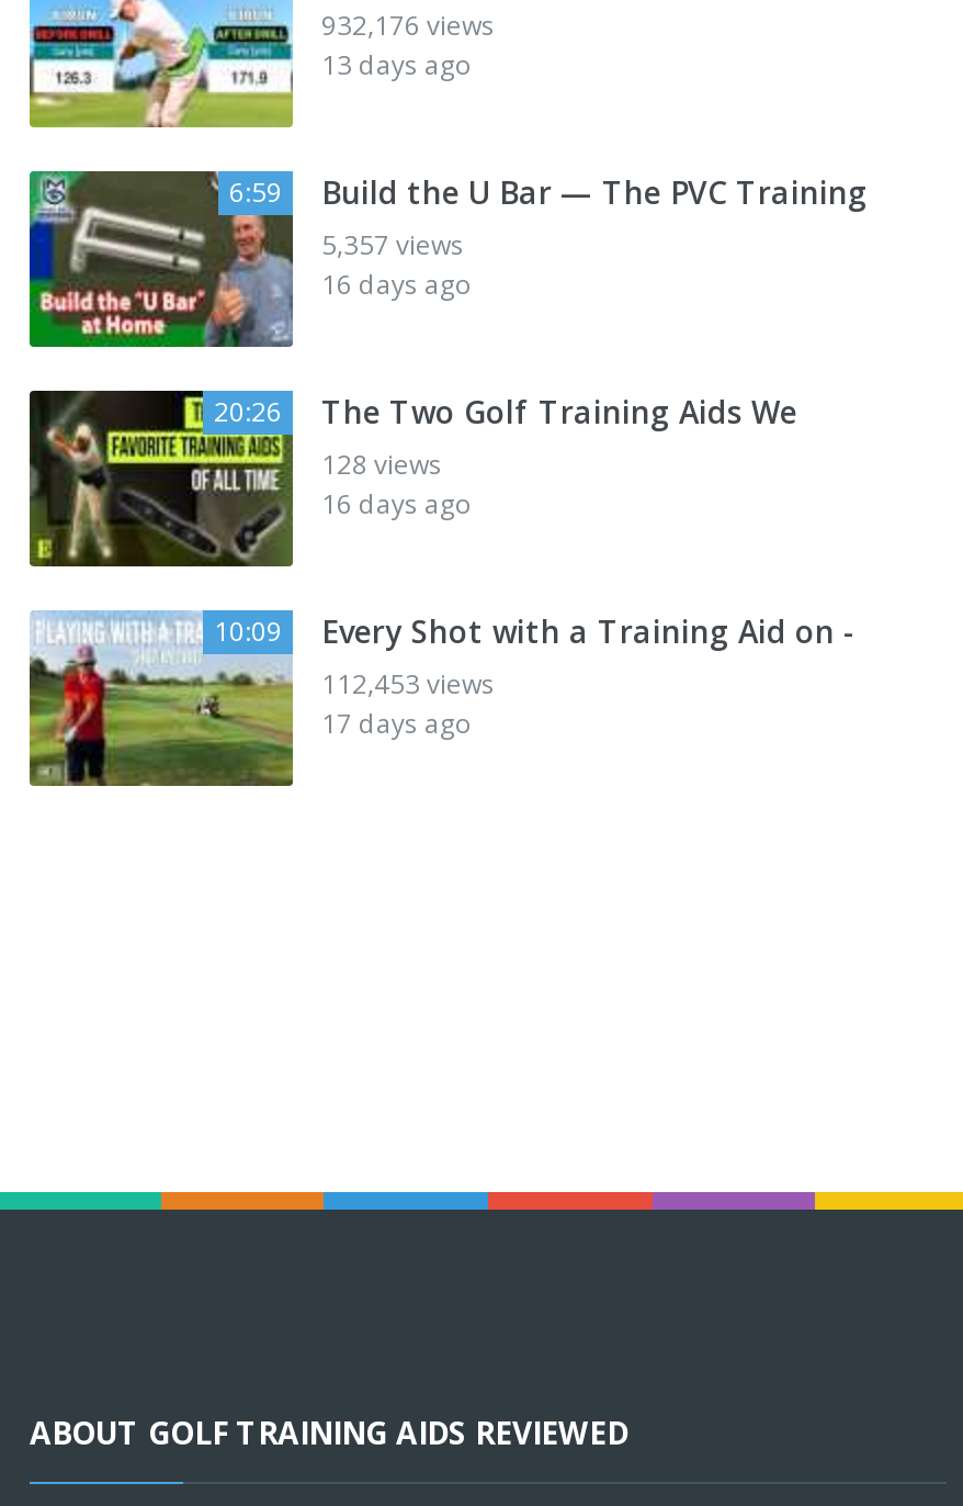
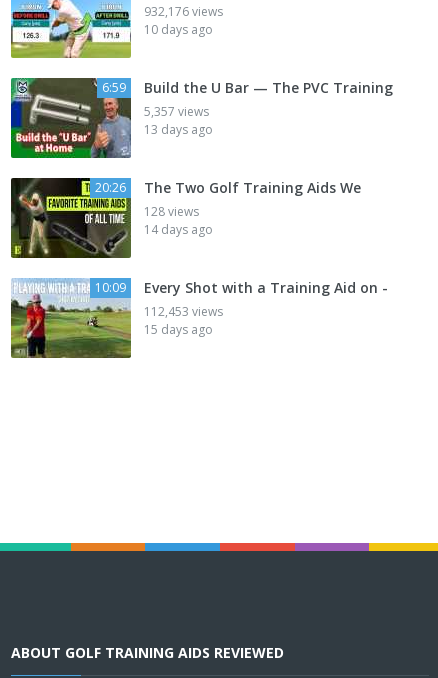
- 13 days ago
+ 10 days ago

- 16 days ago
+ 13 days ago

- 16 days ago
+ 14 days ago

- 17 days ago
+ 15 days ago
